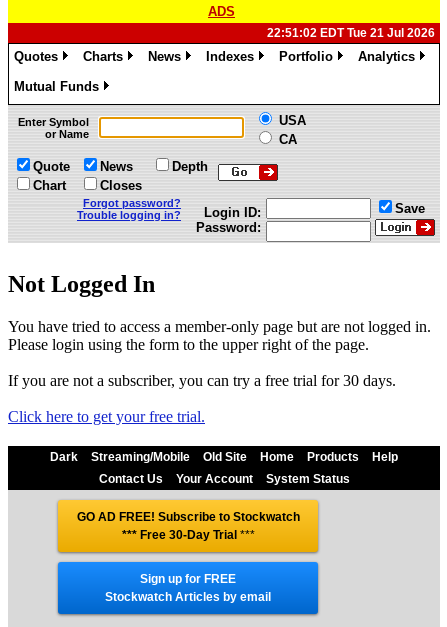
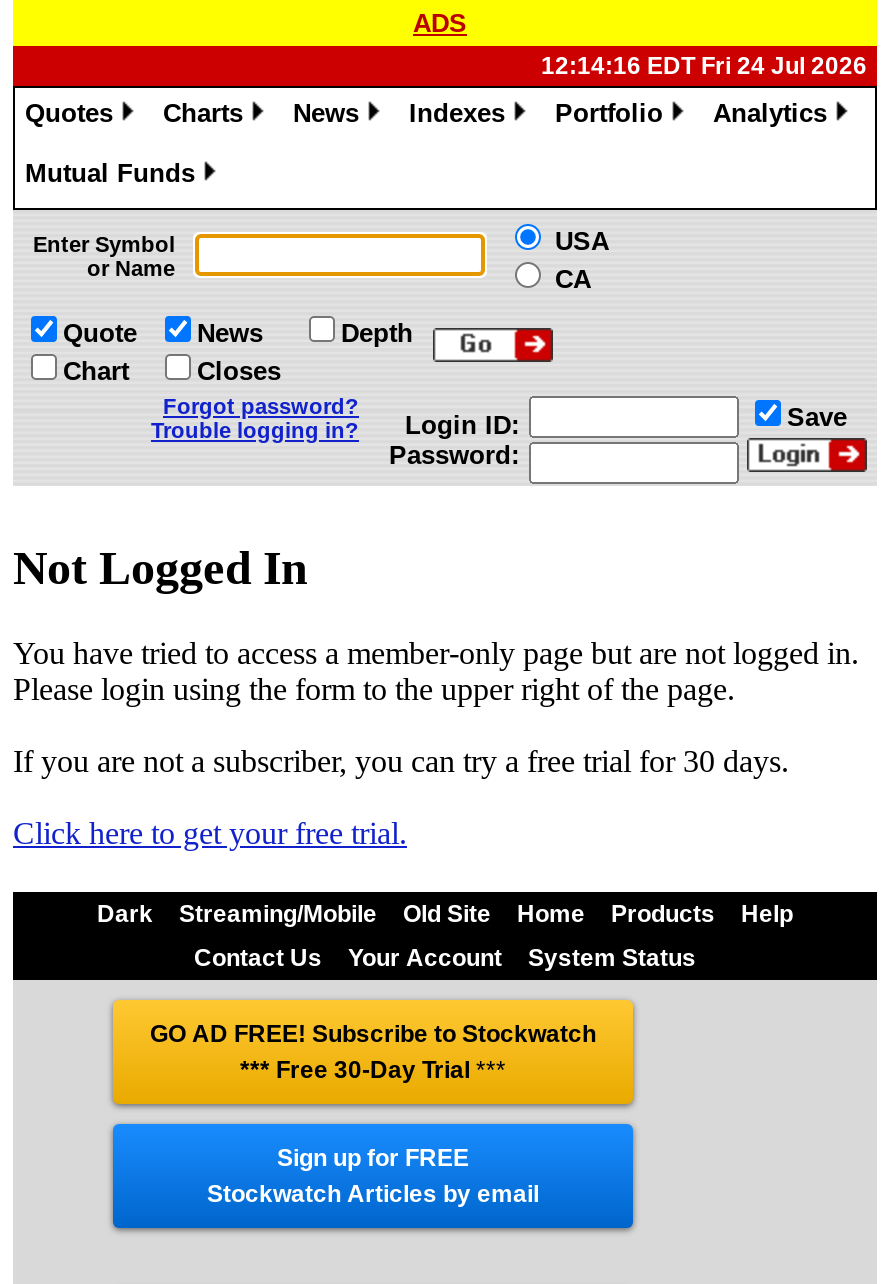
- 22:51:02 EDT Tue 21 Jul 2026
+ 12:14:16 EDT Fri 24 Jul 2026
